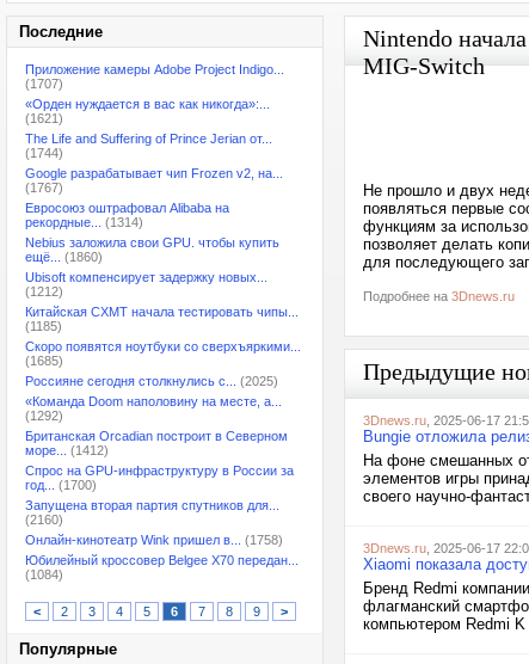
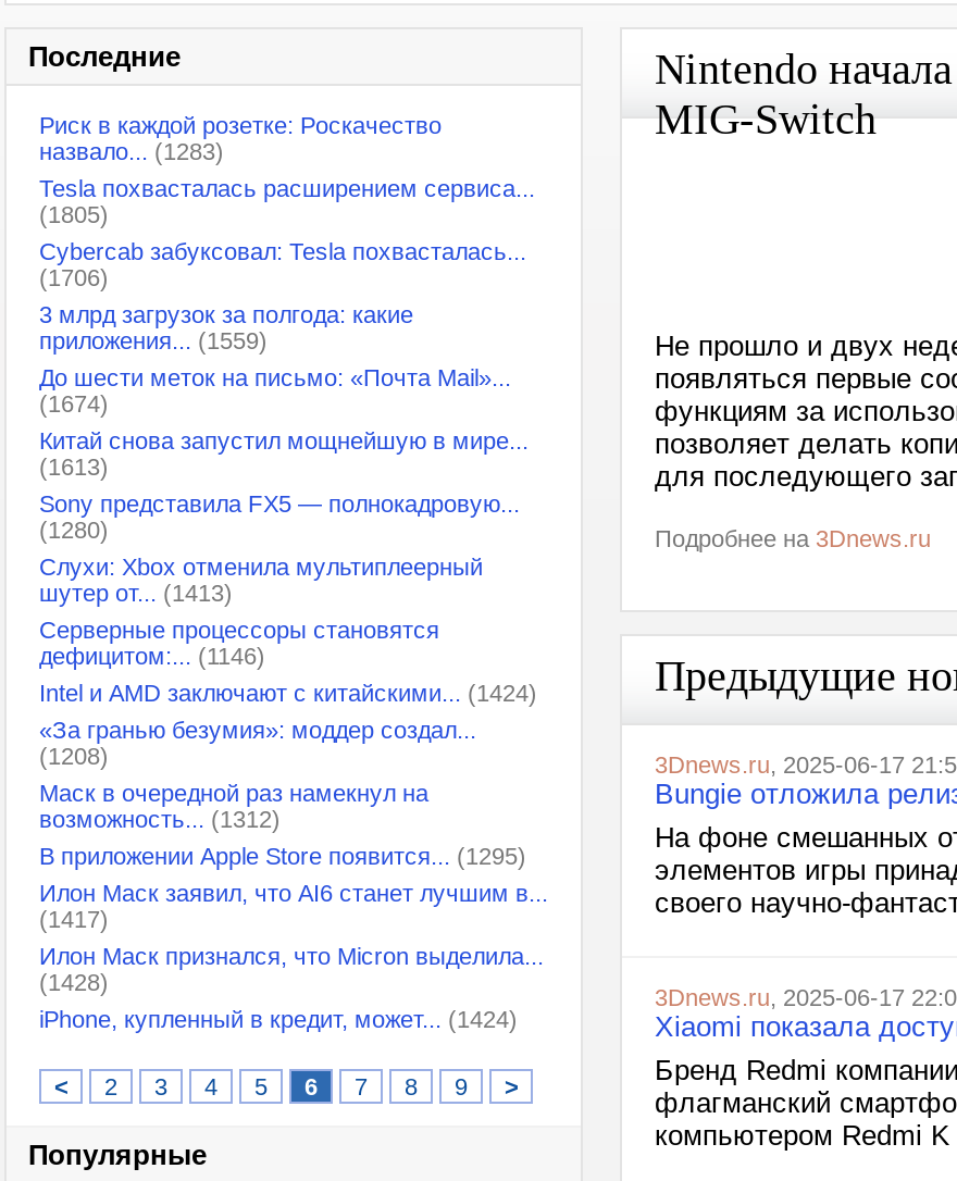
- Приложение камеры Adobe Project Indigo...
- (1707)
- «Орден нуждается в вас как никогда»:...
- (1621)
- The Life and Suffering of Prince Jerian от...
- (1744)
- Google разрабатывает чип Frozen v2, на...
- (1767)
- Евросоюз оштрафовал Alibaba на
- рекордные... (1314)
- Nebius заложила свои GPU. чтобы купить
- ещё... (1860)
- Ubisoft компенсирует задержку новых...
- (1212)
- Китайская CXMT начала тестировать чипы...
- (1185)
- Скоро появятся ноутбуки со сверхъяркими...
- (1685)
- Россияне сегодня столкнулись с... (2025)
- «Команда Doom наполовину на месте, а...
- (1292)
- Британская Orcadian построит в Северном
- море... (1412)
- Спрос на GPU-инфраструктуру в России за
- год... (1700)
- Запущена вторая партия спутников для...
- (2160)
- Онлайн-кинотеатр Wink пришел в... (1758)
- Юбилейный кроссовер Belgee X70 передан...
- (1084)
+ Риск в каждой розетке: Роскачество
+ назвало... (1283)
+ Tesla похвасталась расширением сервиса...
+ (1805)
+ Cybercab забуксовал: Tesla похвасталась...
+ (1706)
+ 3 млрд загрузок за полгода: какие
+ приложения... (1559)
+ До шести меток на письмо: «Почта Mail»...
+ (1674)
+ Китай снова запустил мощнейшую в мире...
+ (1613)
+ Sony представила FX5 — полнокадровую...
+ (1280)
+ Слухи: Xbox отменила мультиплеерный
+ шутер от... (1413)
+ Серверные процессоры становятся
+ дефицитом:... (1146)
+ Intel и AMD заключают с китайскими... (1424)
+ «За гранью безумия»: моддер создал...
+ (1208)
+ Маск в очередной раз намекнул на
+ возможность... (1312)
+ В приложении Apple Store появится... (1295)
+ Илон Маск заявил, что AI6 станет лучшим в...
+ (1417)
+ Илон Маск признался, что Micron выделила...
+ (1428)
+ iPhone, купленный в кредит, может... (1424)
